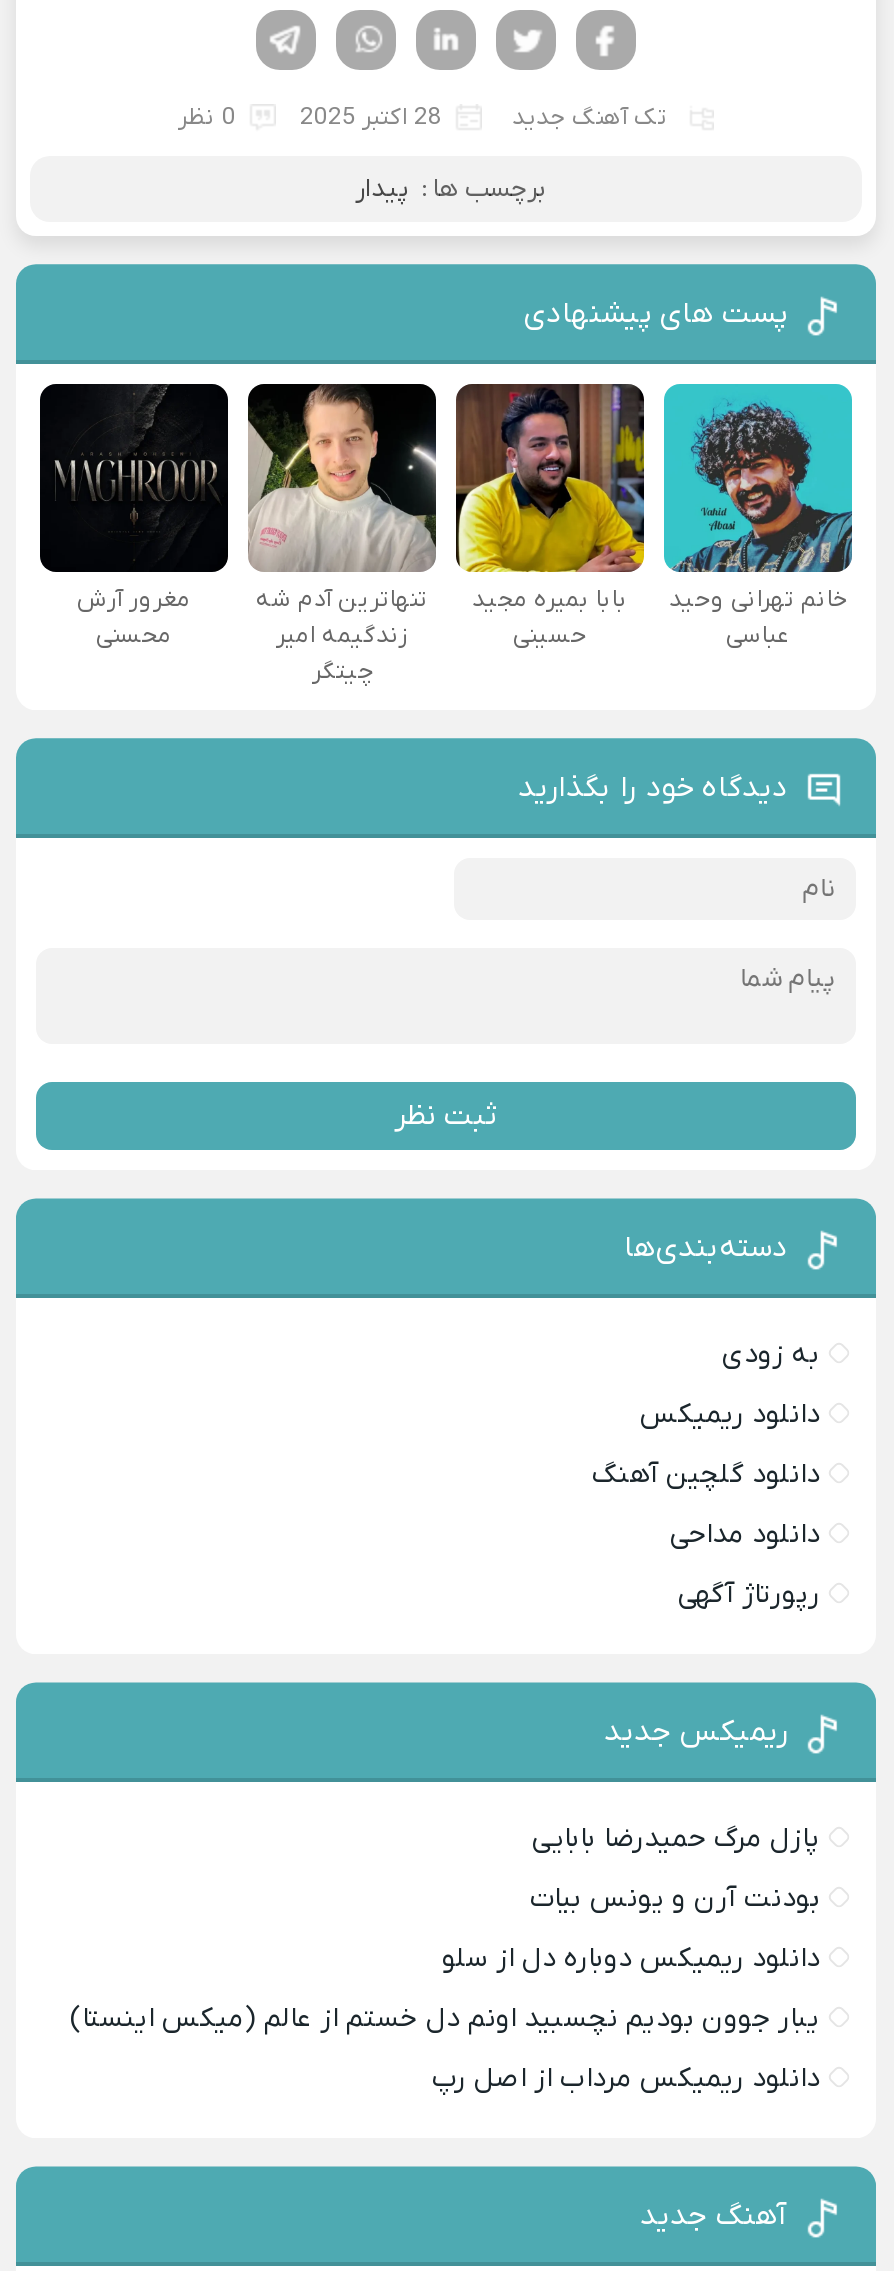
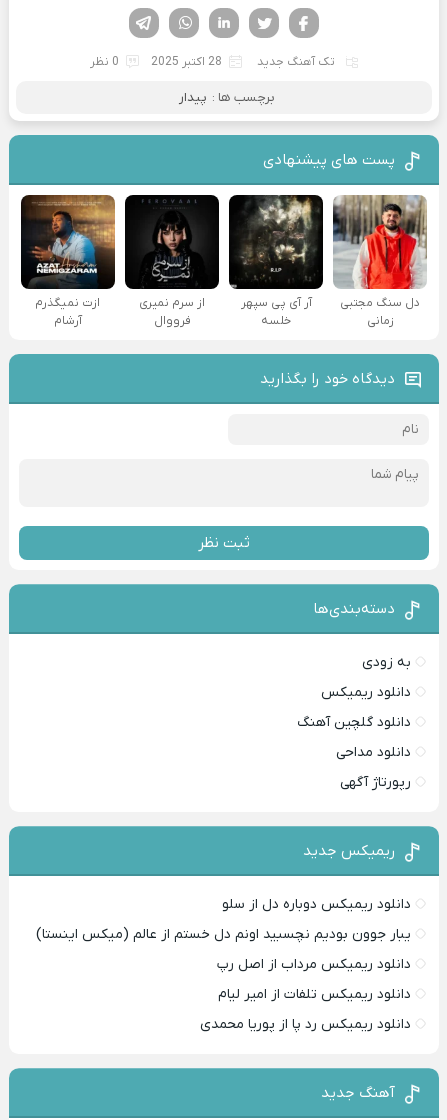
- [image]
- مغرور آرش
- محسنی
+ [image]
+ ازت نمیگذرم
+ آرشام

- [image]
- تنهاترین آدم شه
- زندگیمه امیر
- چیتگر
+ [image]
+ از سرم نمیری
+ فرووال

- [image]
- بابا بمیره مجید
- حسینی
+ [image]
+ آر آی پی سپهر
+ خلسه

- [image]
- خانم تهرانی وحید
- عباسی
+ [image]
+ دل سنگ مجتبی
+ زمانی

- پازل مرگ حمیدرضا بابایی
- بودنت آرن و یونس بیات

moved up: دانلود ریمیکس دوباره دل از سلو | یبار جوون بودیم نچسبید اونم دل خستم از عالم (میکس اینستا) | دانلود ریمیکس مرداب از اصل رپ

+ دانلود ریمیکس تلفات از امیر لیام
+ دانلود ریمیکس رد پا از پوریا محمدی
